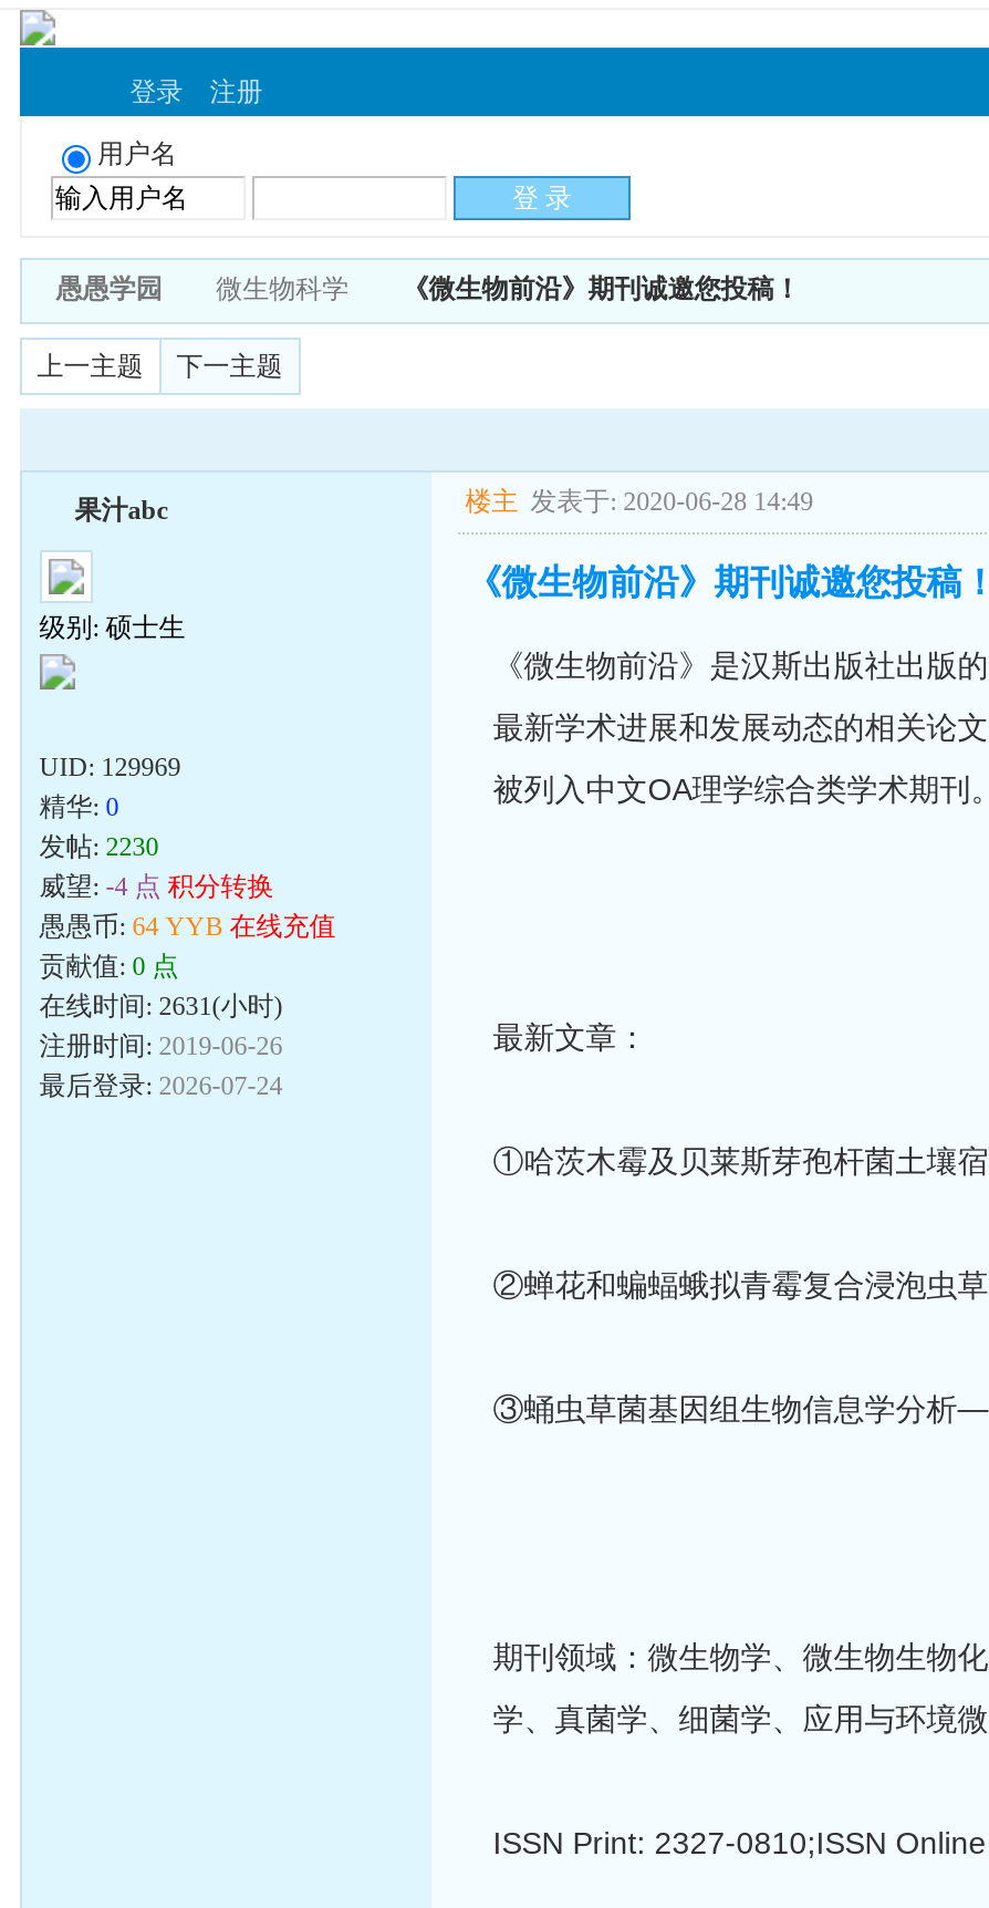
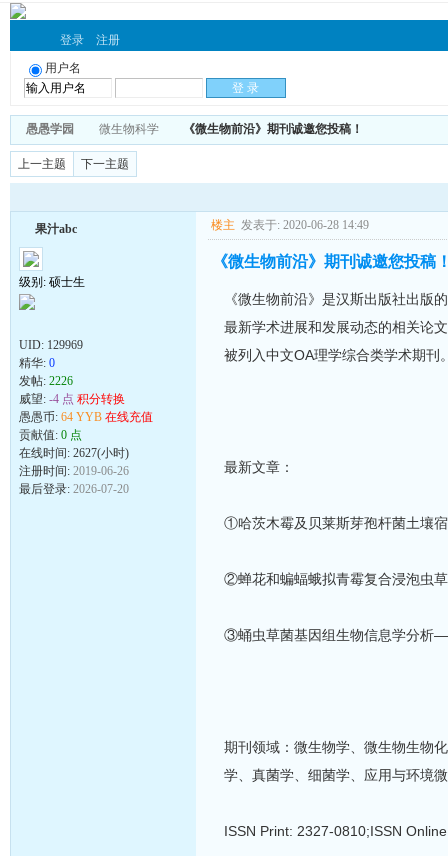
- 发帖: 2230
+ 发帖: 2226

- 在线时间: 2631(小时)
+ 在线时间: 2627(小时)

- 最后登录: 2026-07-24
+ 最后登录: 2026-07-20
